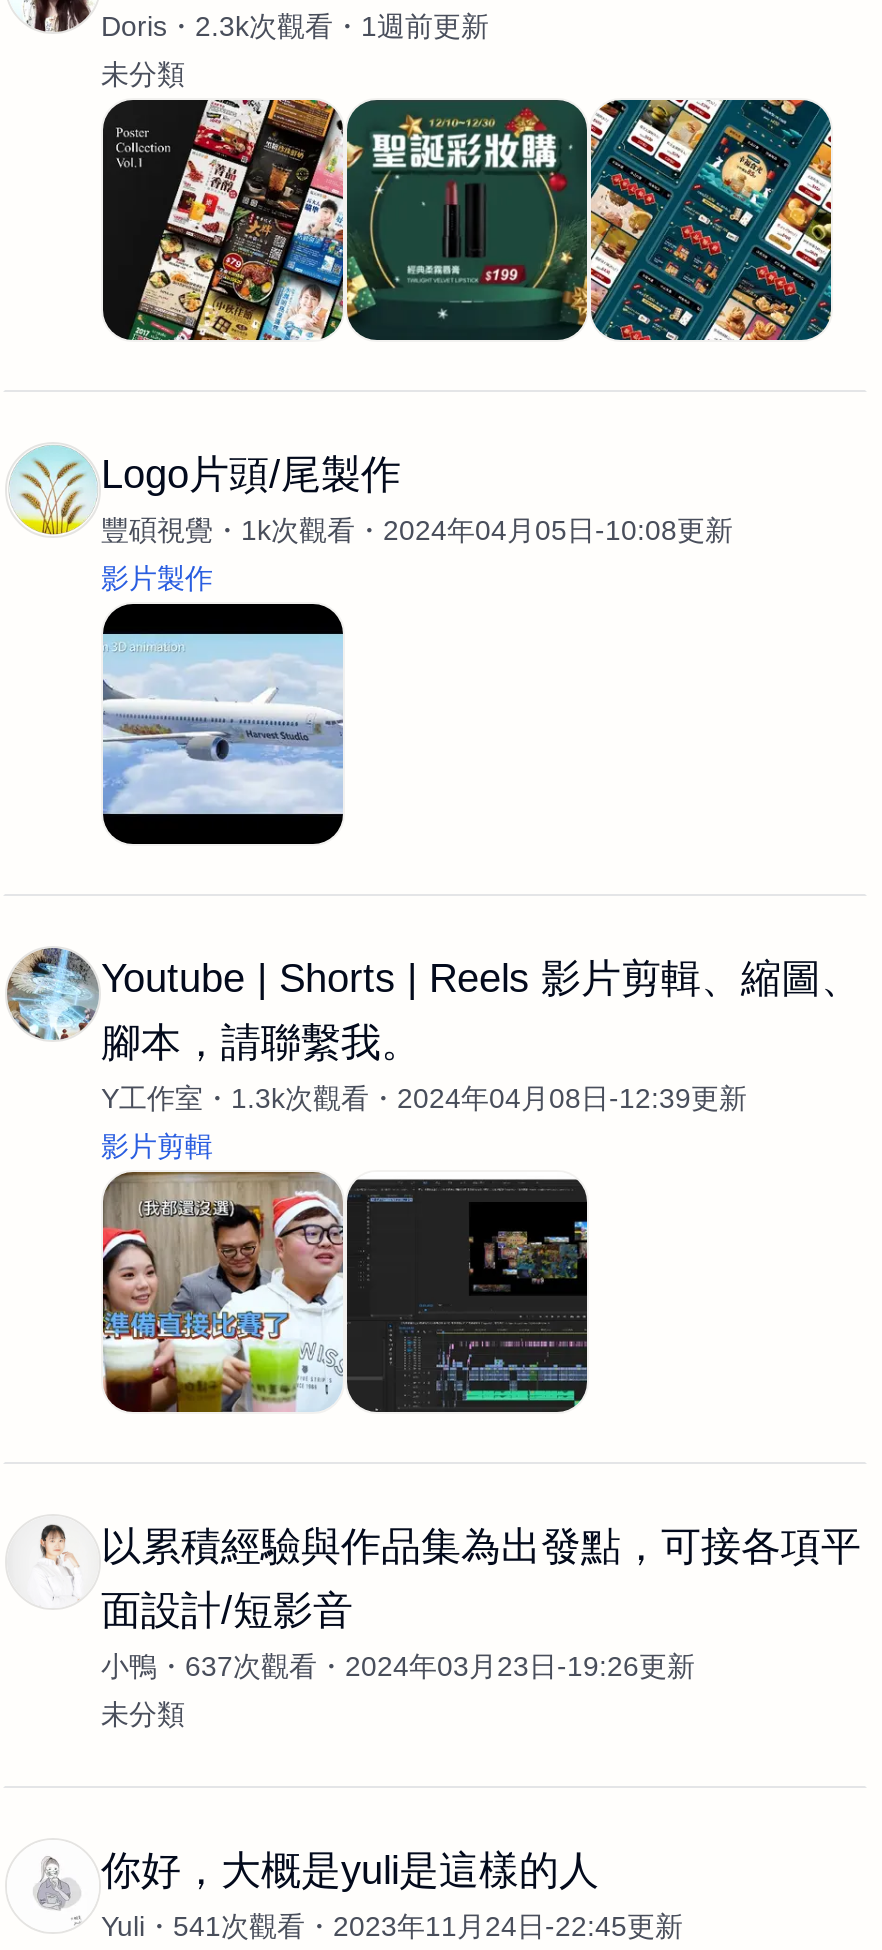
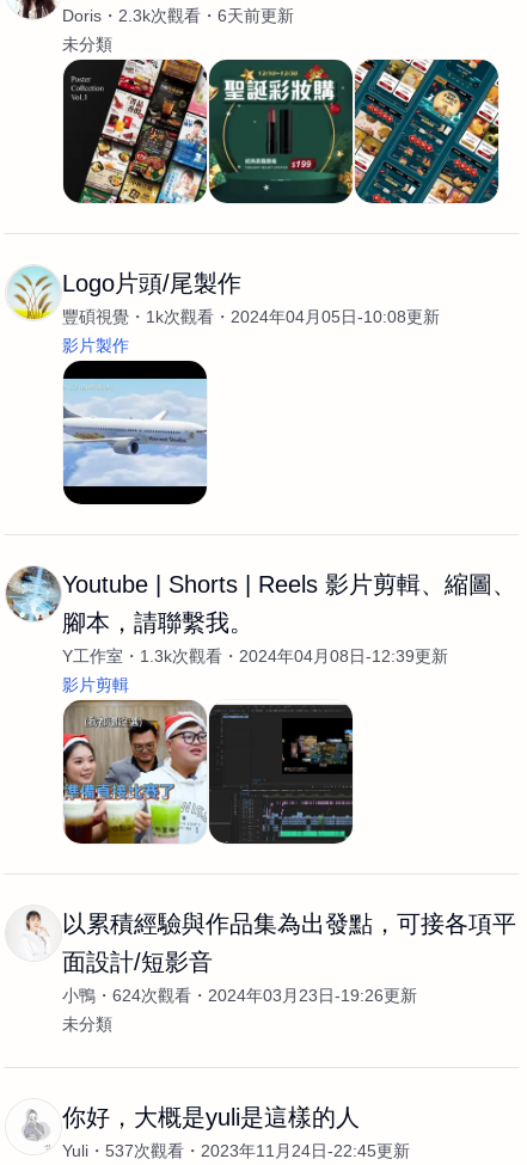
- Doris 2.3k次觀看 1週前更新
+ Doris 2.3k次觀看 6天前更新

- 小鴨 637次觀看 2024年03月23日-19:26更新
+ 小鴨 624次觀看 2024年03月23日-19:26更新

- Yuli 541次觀看 2023年11月24日-22:45更新
+ Yuli 537次觀看 2023年11月24日-22:45更新
